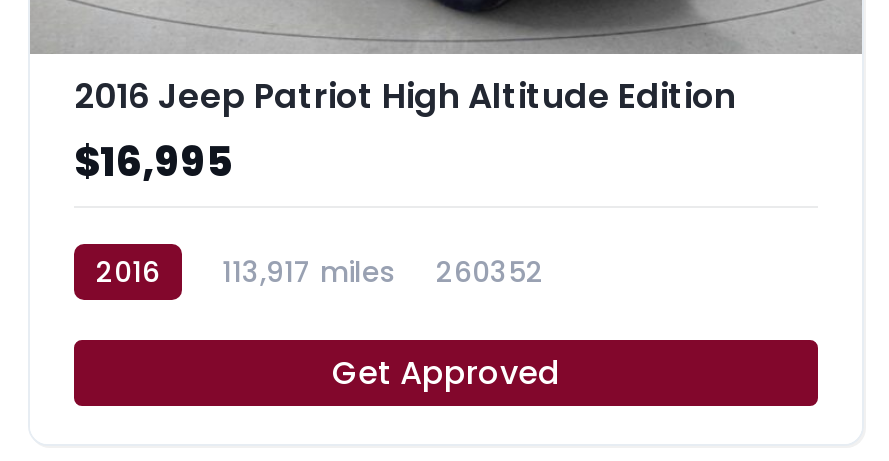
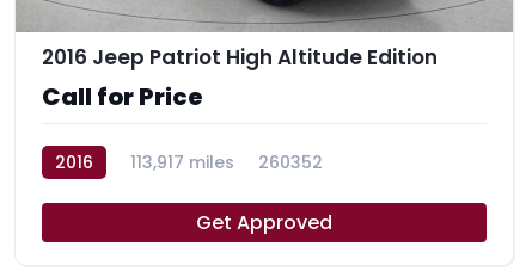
- $16,995
+ Call for Price
